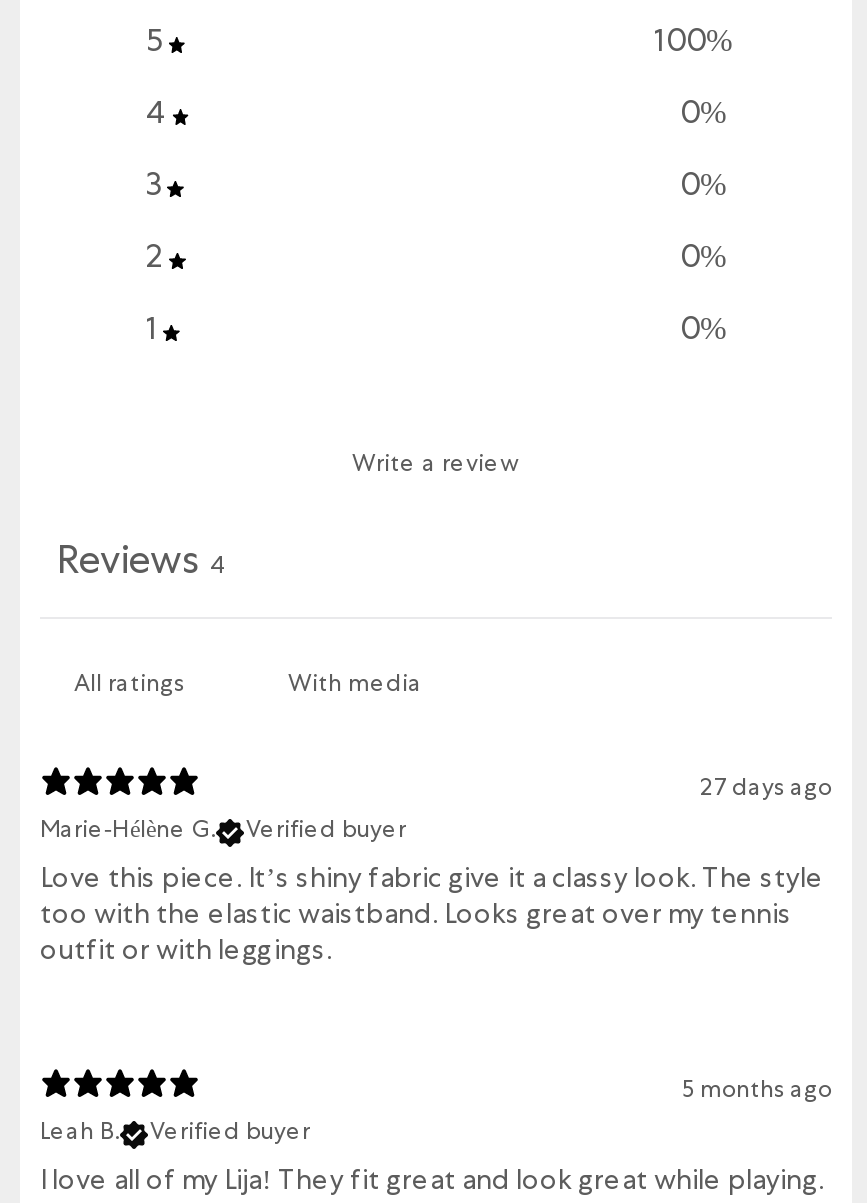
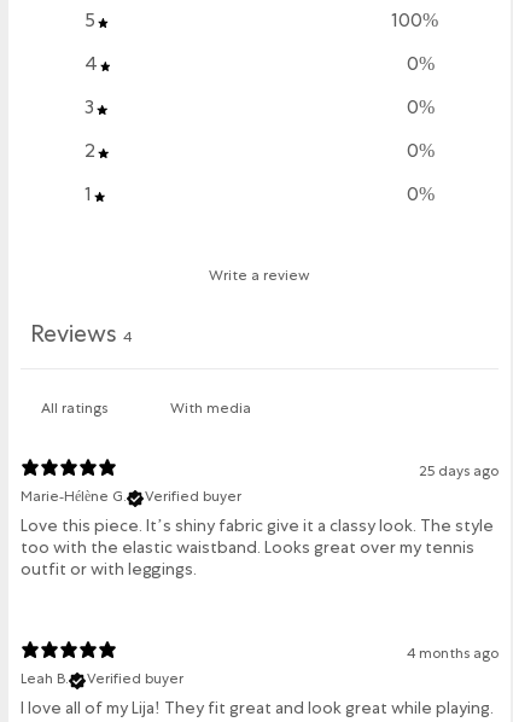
- 27 days ago
+ 25 days ago

- 5 months ago
+ 4 months ago
